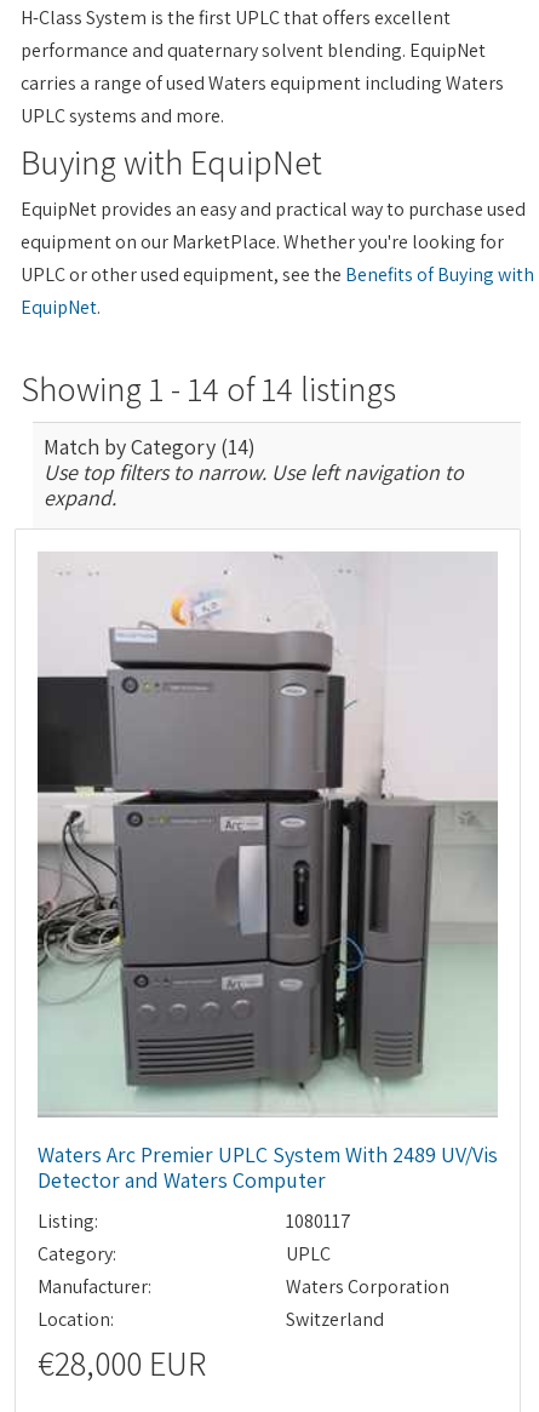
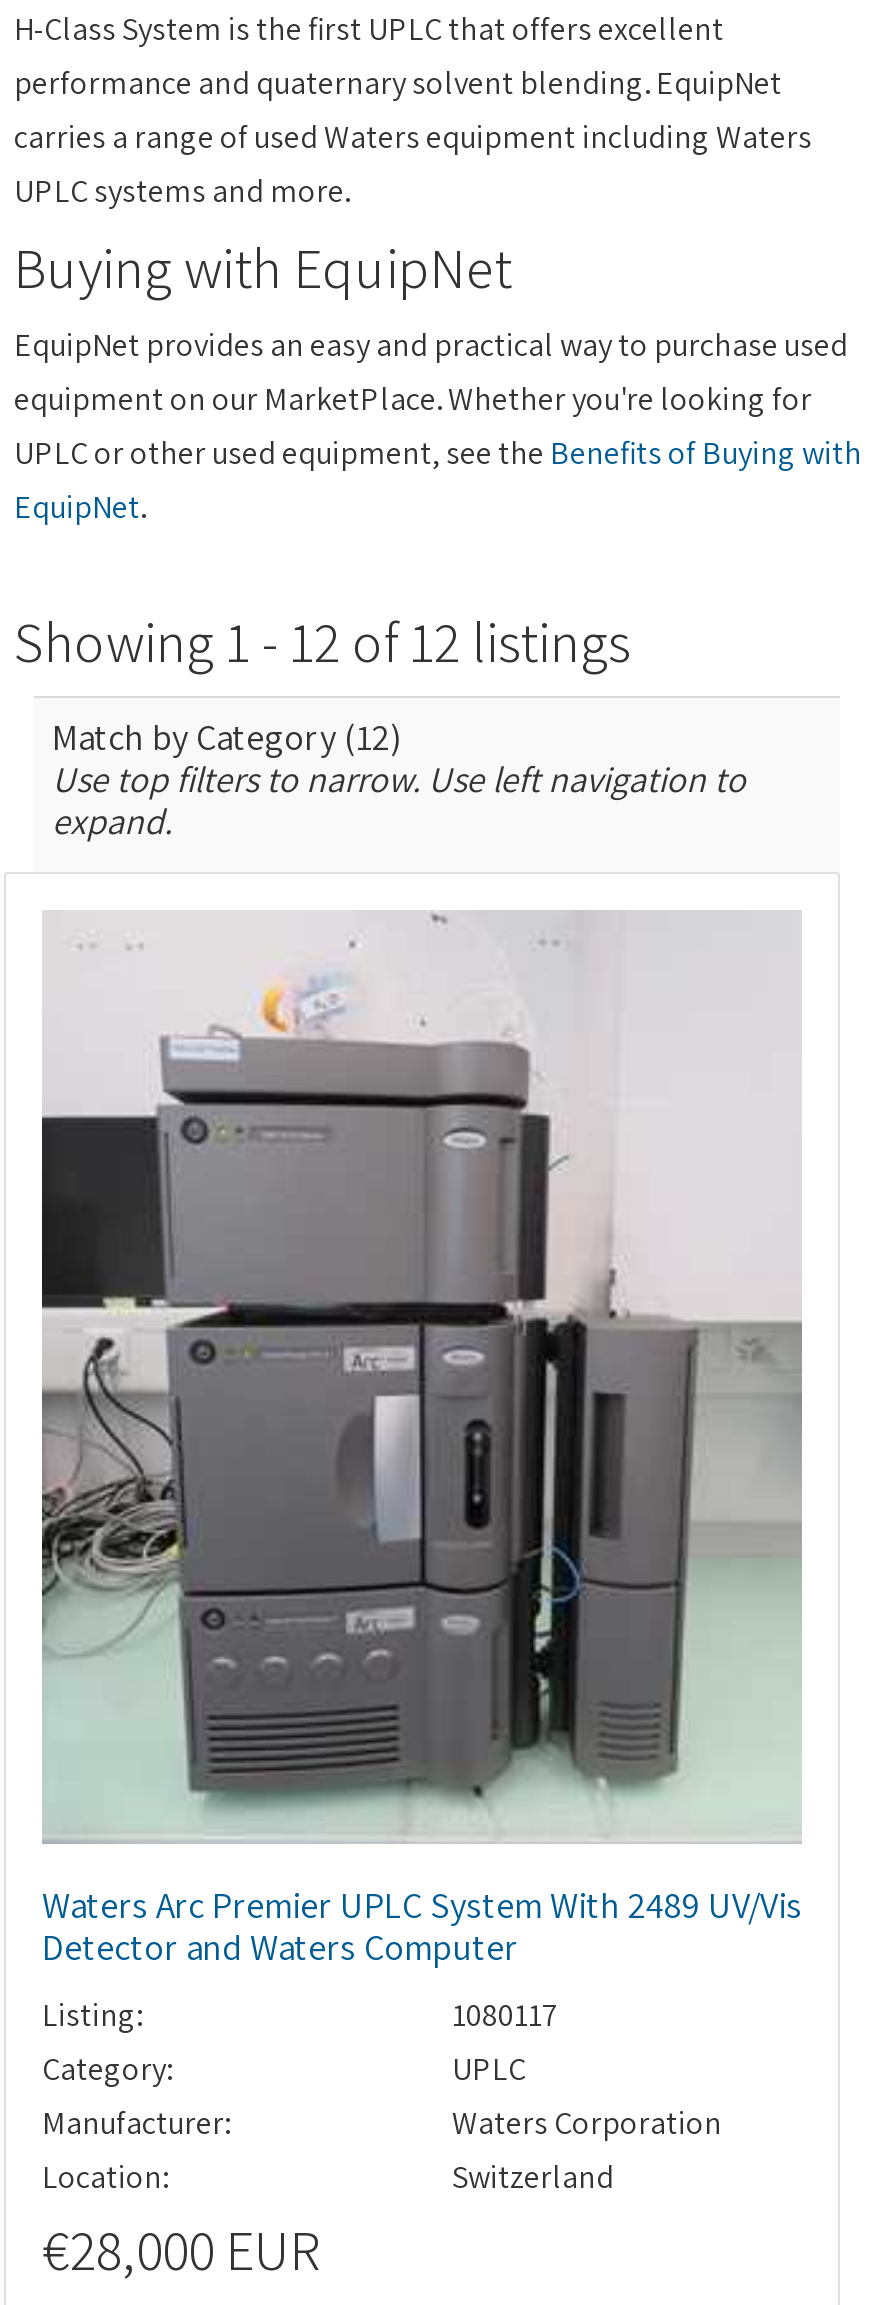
- Showing 1 - 14 of 14 listings
+ Showing 1 - 12 of 12 listings

- Match by Category (14)
+ Match by Category (12)
